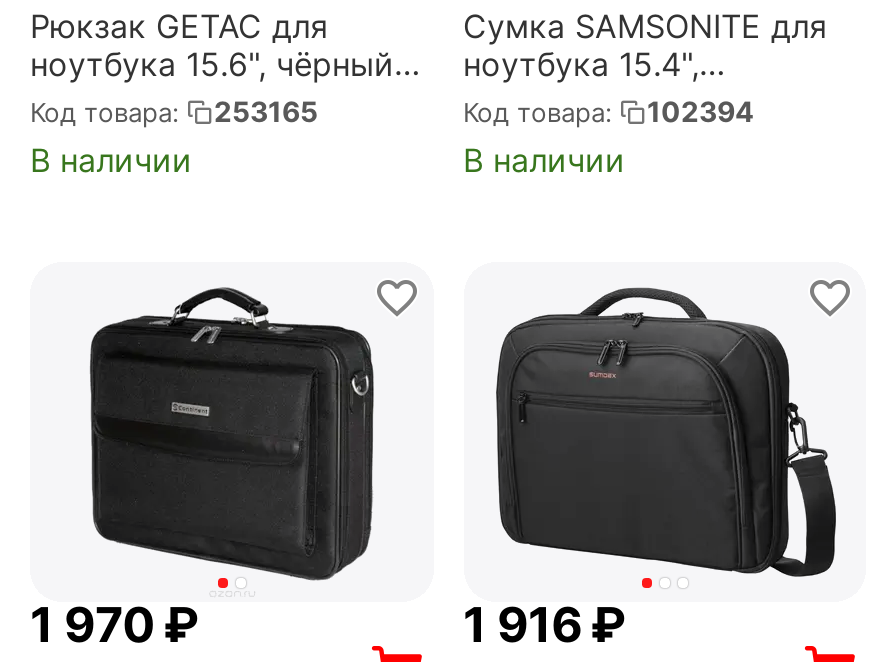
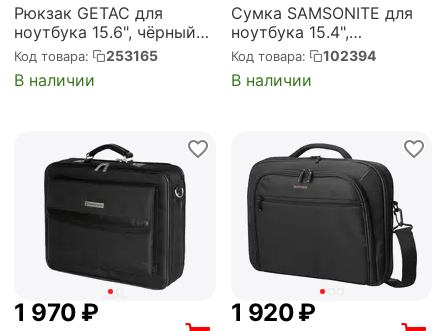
- 1 916 ₽
+ 1 920 ₽
